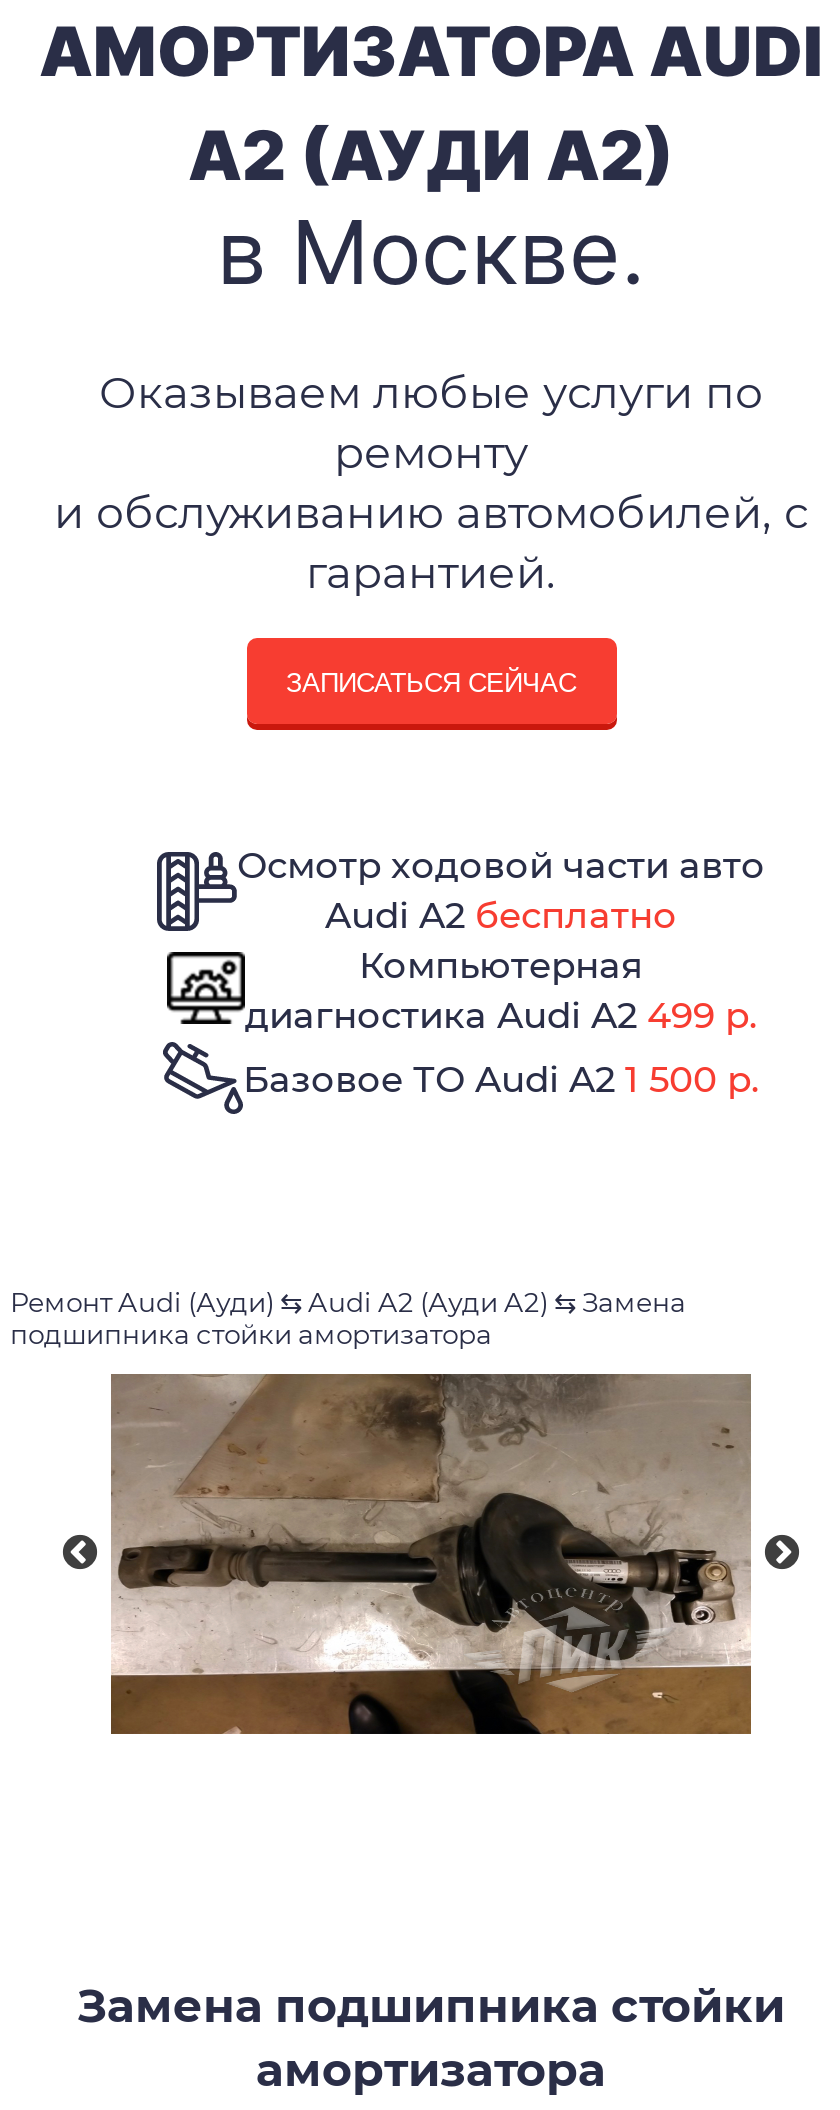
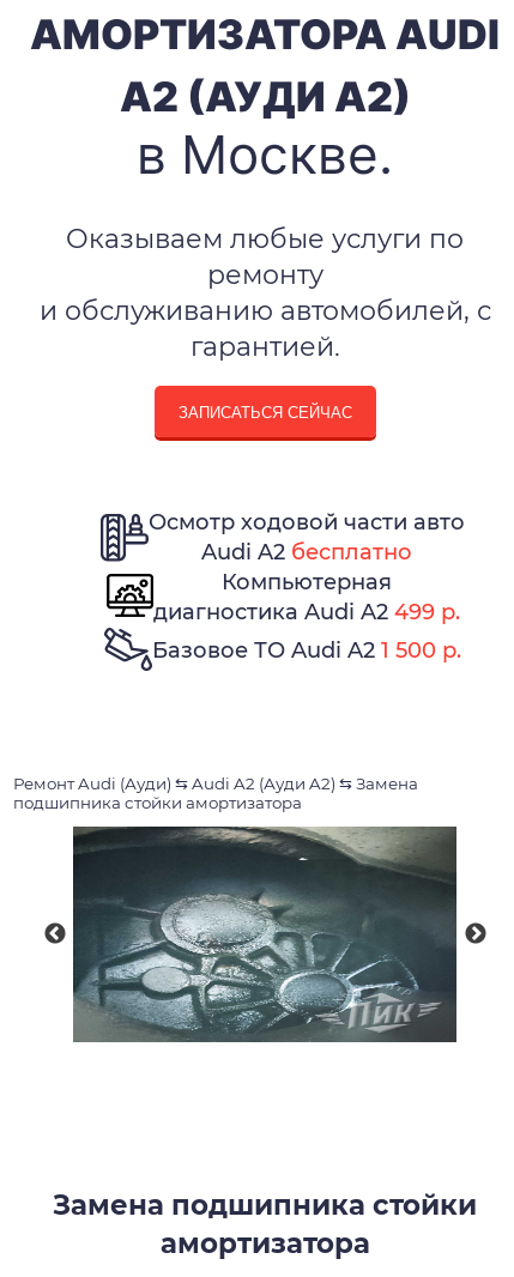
- [image]
+ [image]
